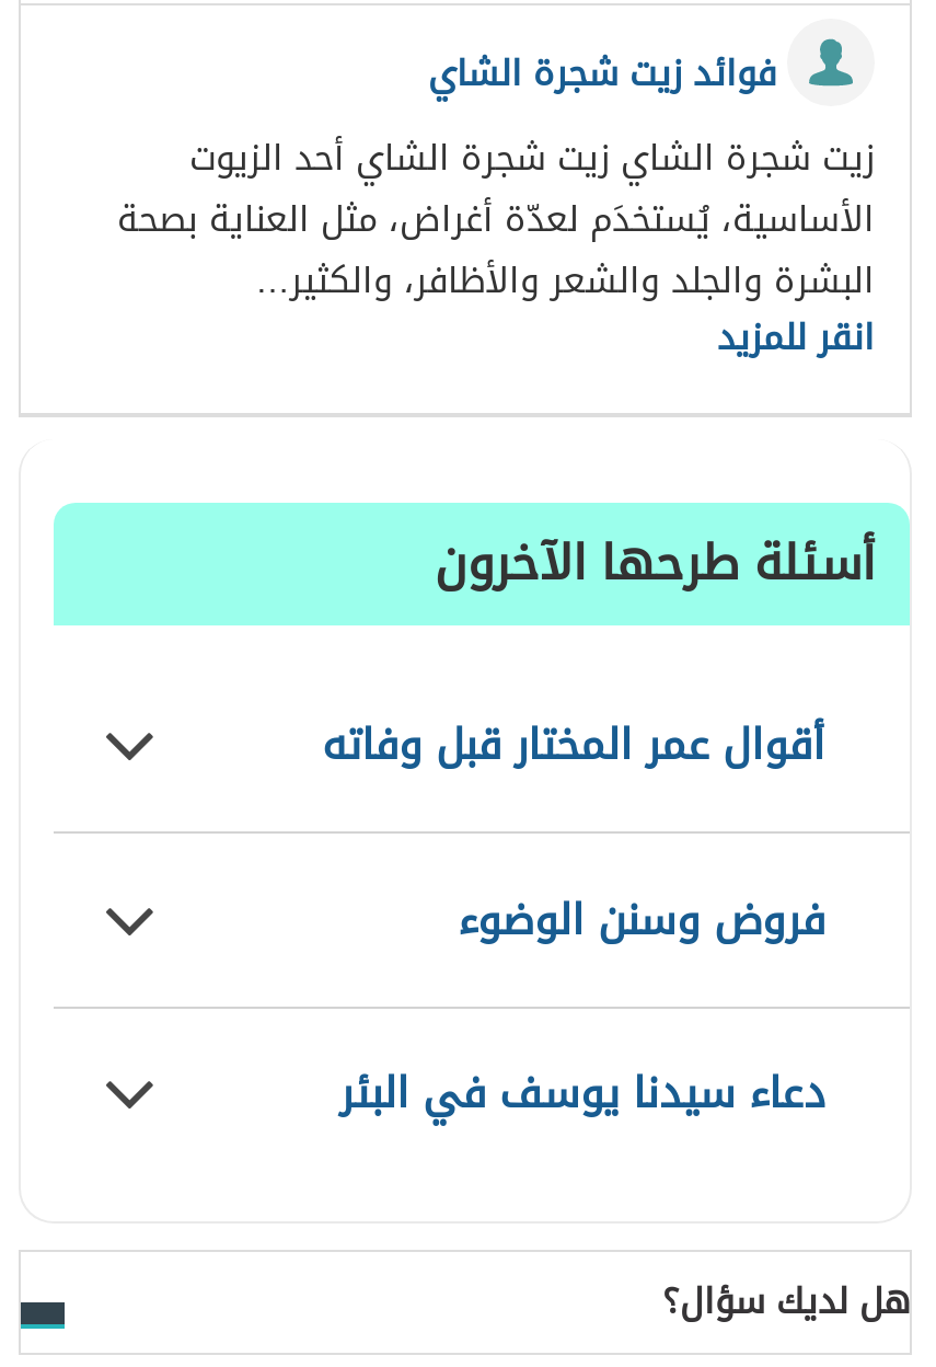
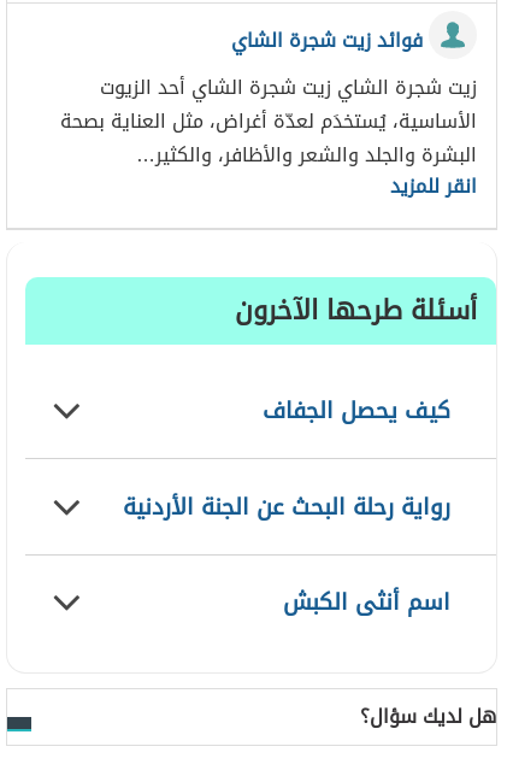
- أقوال عمر المختار قبل وفاته
+ كيف يحصل الجفاف

- فروض وسنن الوضوء
+ رواية رحلة البحث عن الجنة الأردنية

- دعاء سيدنا يوسف في البئر
+ اسم أنثى الكبش
